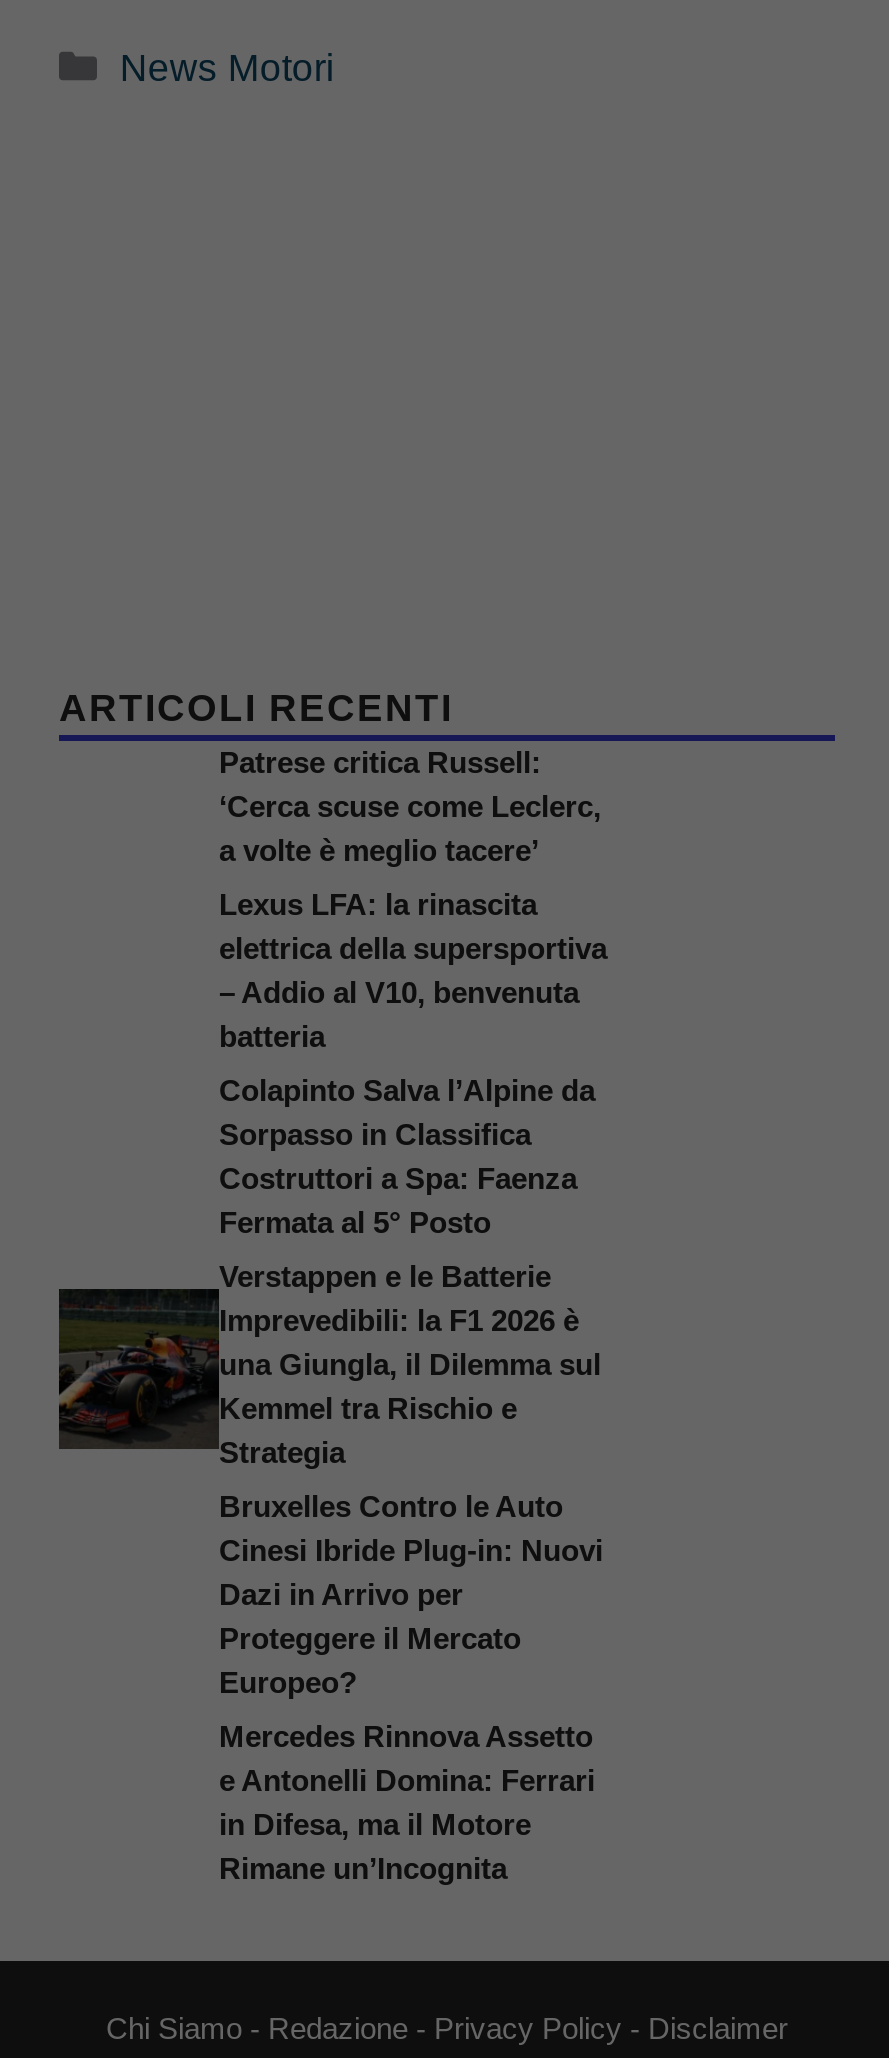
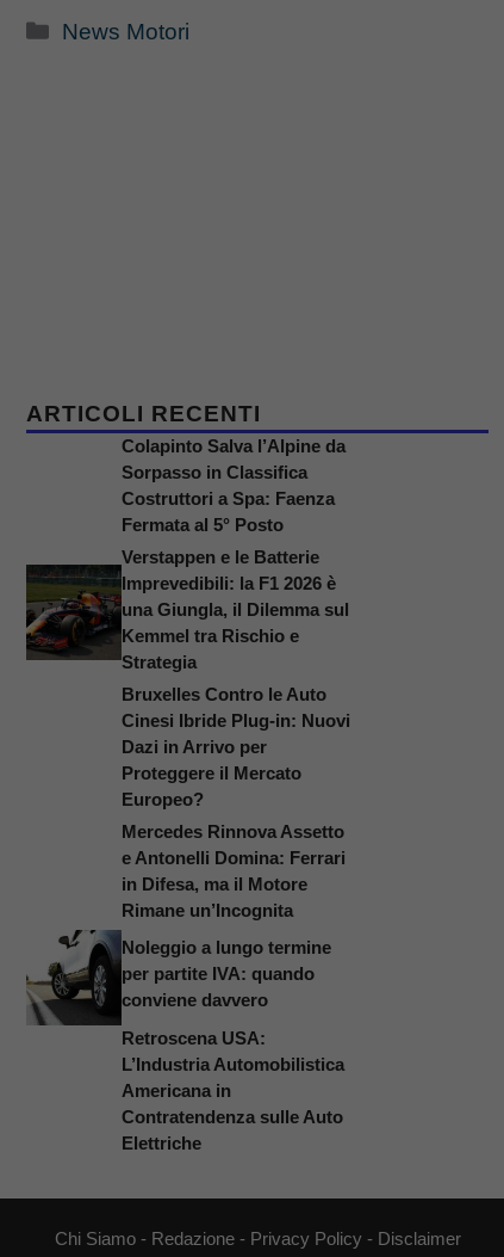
- Patrese critica Russell:
- ‘Cerca scuse come Leclerc,
- a volte è meglio tacere’
- Lexus LFA: la rinascita
- elettrica della supersportiva
- – Addio al V10, benvenuta
- batteria

moved up: [image] | Colapinto Salva l’Alpine da | Sorpasso in Classifica | ... | in Difesa, ma il Motore | Rimane un’Incognita

+ [image]
+ Noleggio a lungo termine
+ per partite IVA: quando
+ conviene davvero
+ Retroscena USA:
+ L’Industria Automobilistica
+ Americana in
+ Contratendenza sulle Auto
+ Elettriche
